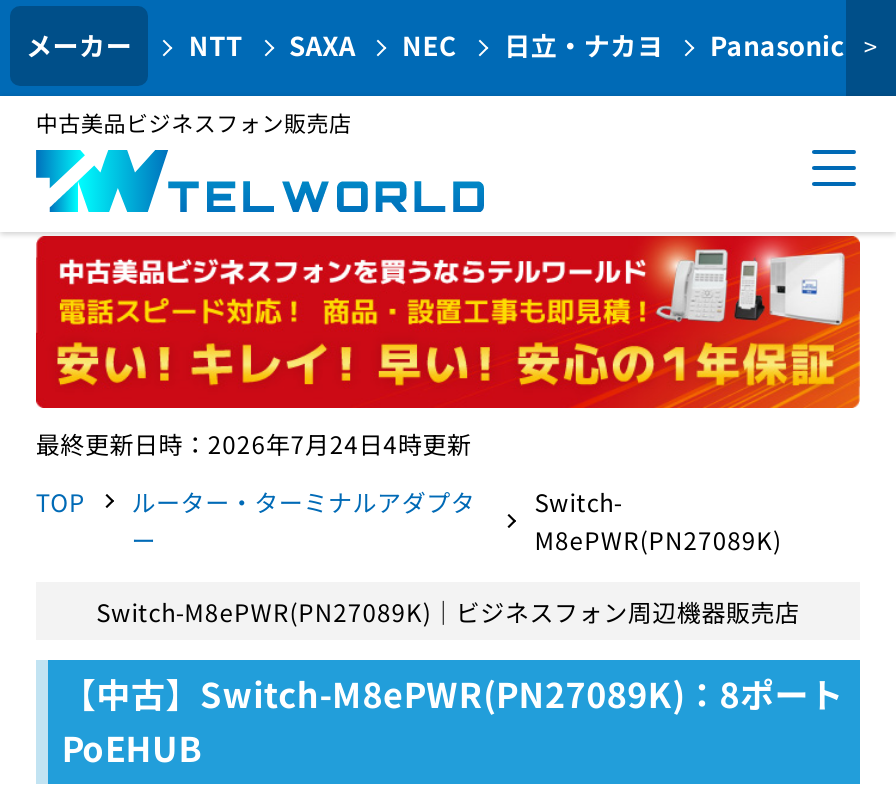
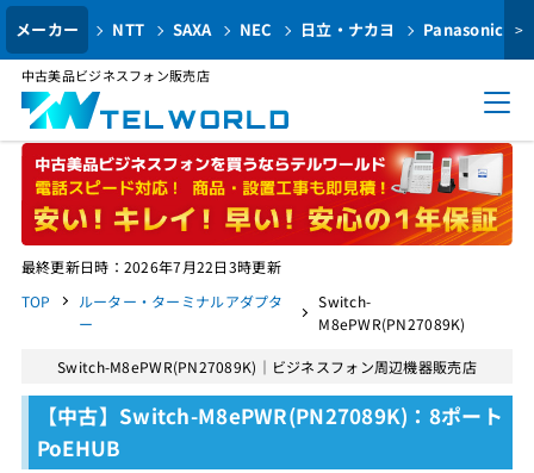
- 最終更新日時：2026年7月24日4時更新
+ 最終更新日時：2026年7月22日3時更新
